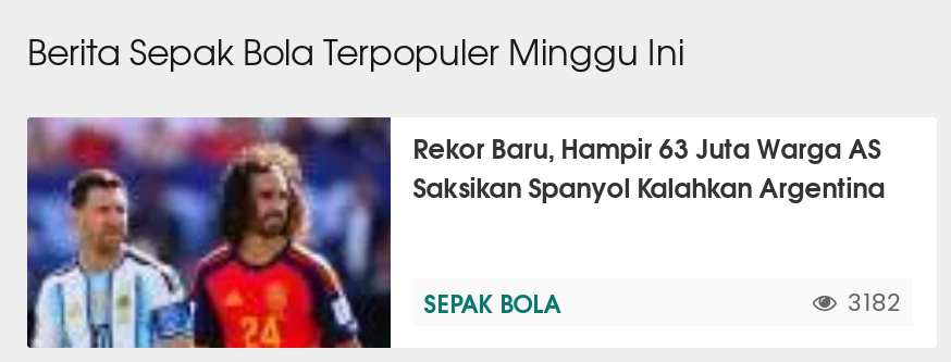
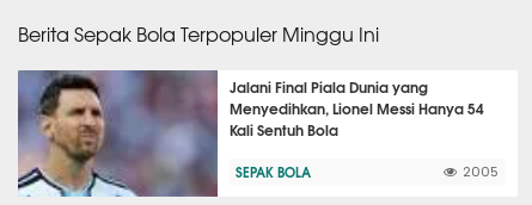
- [image]
- Rekor Baru, Hampir 63 Juta Warga AS
- Saksikan Spanyol Kalahkan Argentina
+ [image]
+ Jalani Final Piala Dunia yang
+ Menyedihkan, Lionel Messi Hanya 54
+ Kali Sentuh Bola

- 3182
+ 2005
